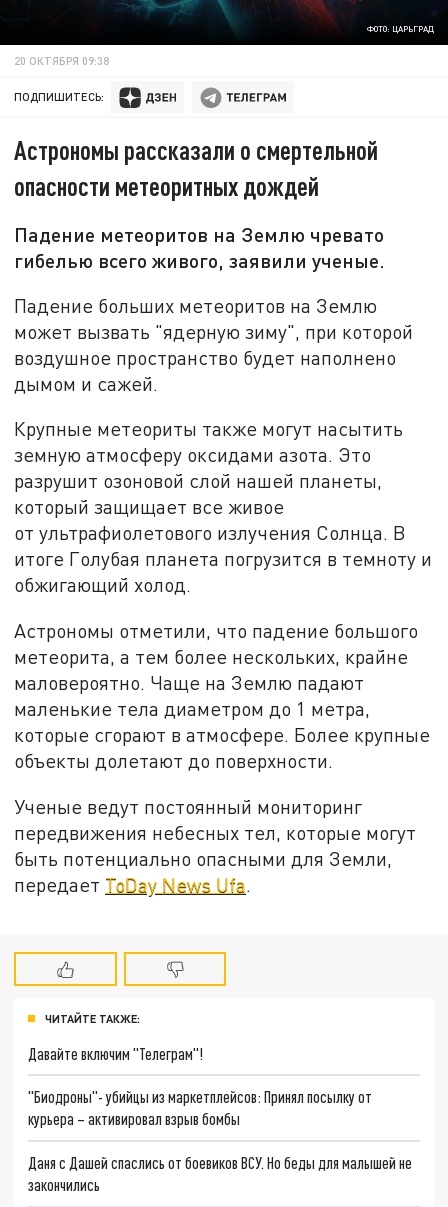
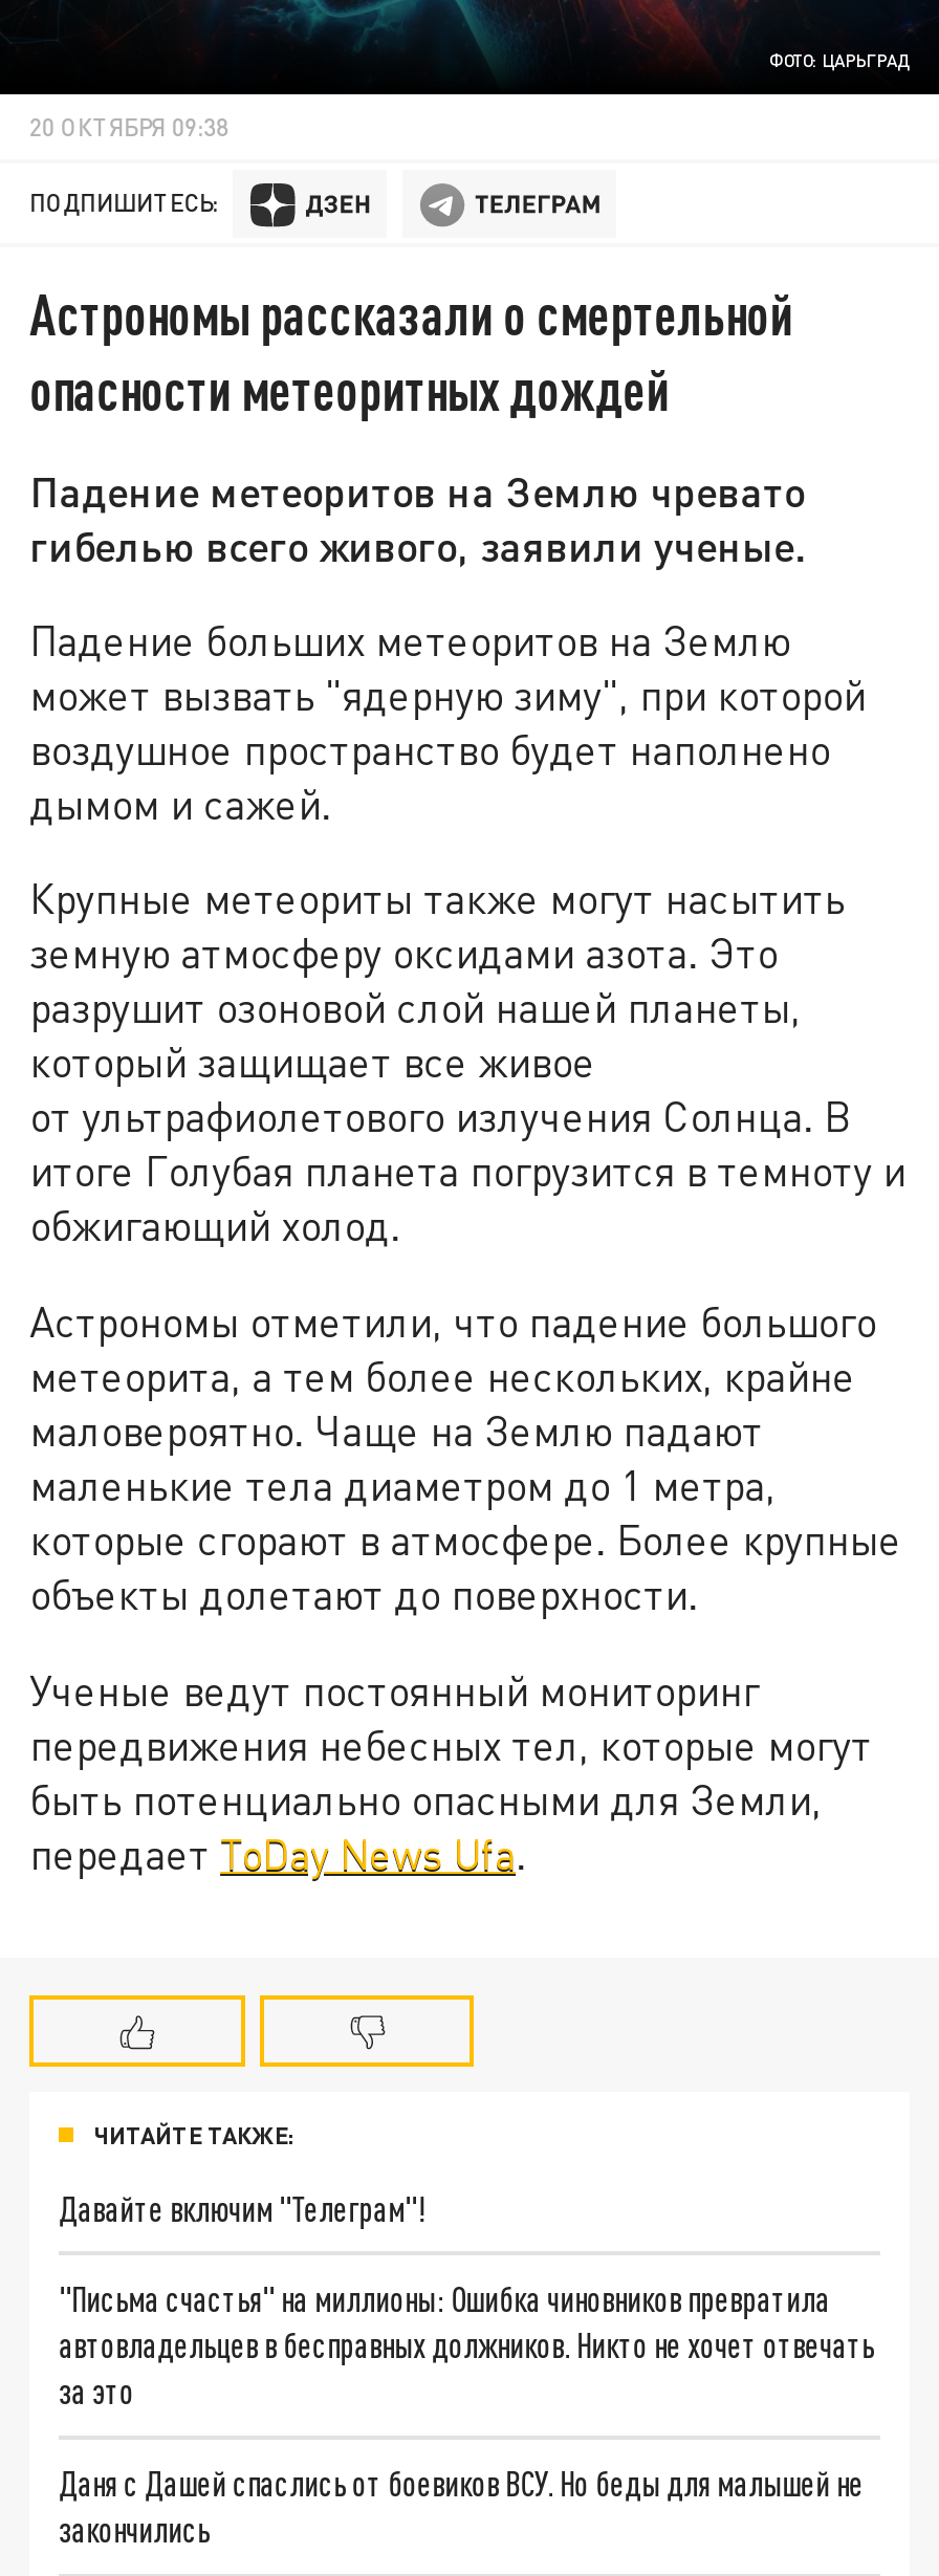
- "Биодроны"- убийцы из маркетплейсов: Принял посылку от
- курьера – активировал взрыв бомбы
+ "Письма счастья" на миллионы: Ошибка чиновников превратила
+ автовладельцев в бесправных должников. Никто не хочет отвечать
+ за это
